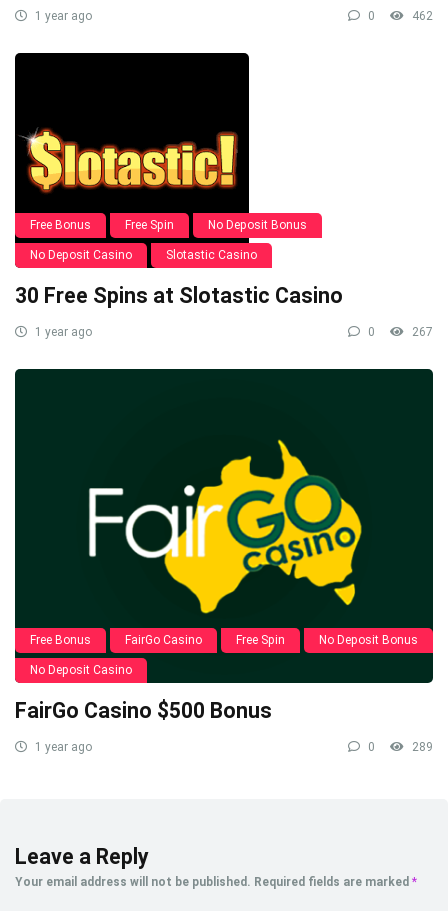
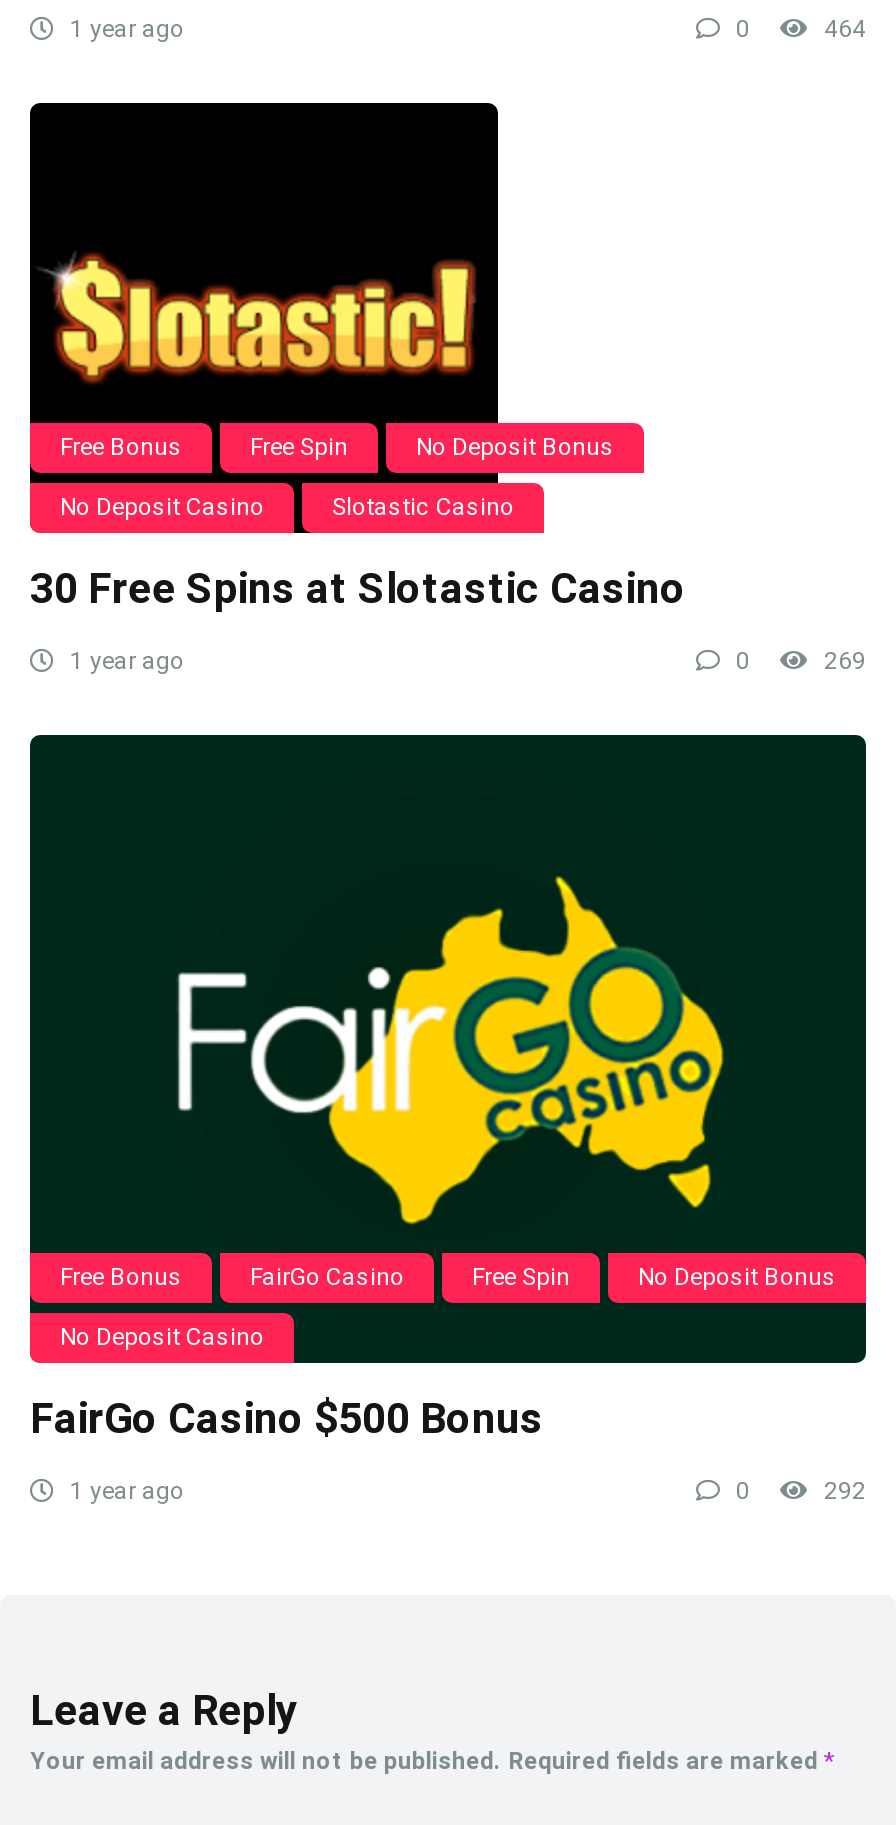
- 462
+ 464

- 267
+ 269

- 289
+ 292
